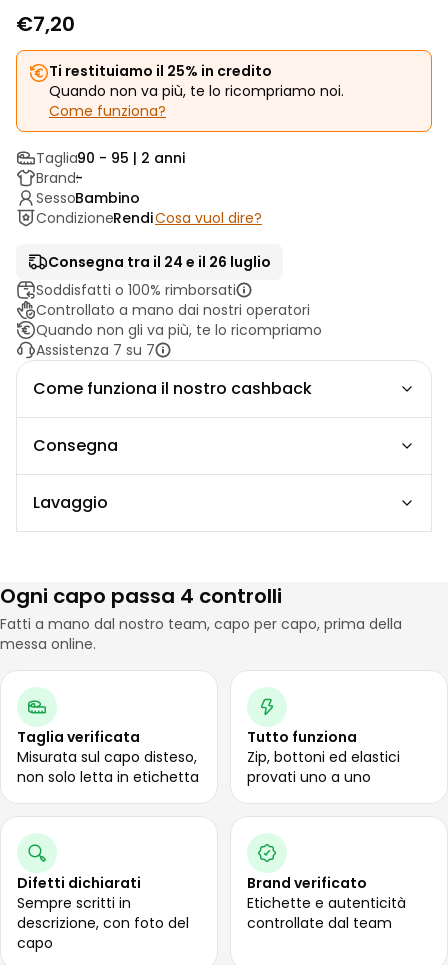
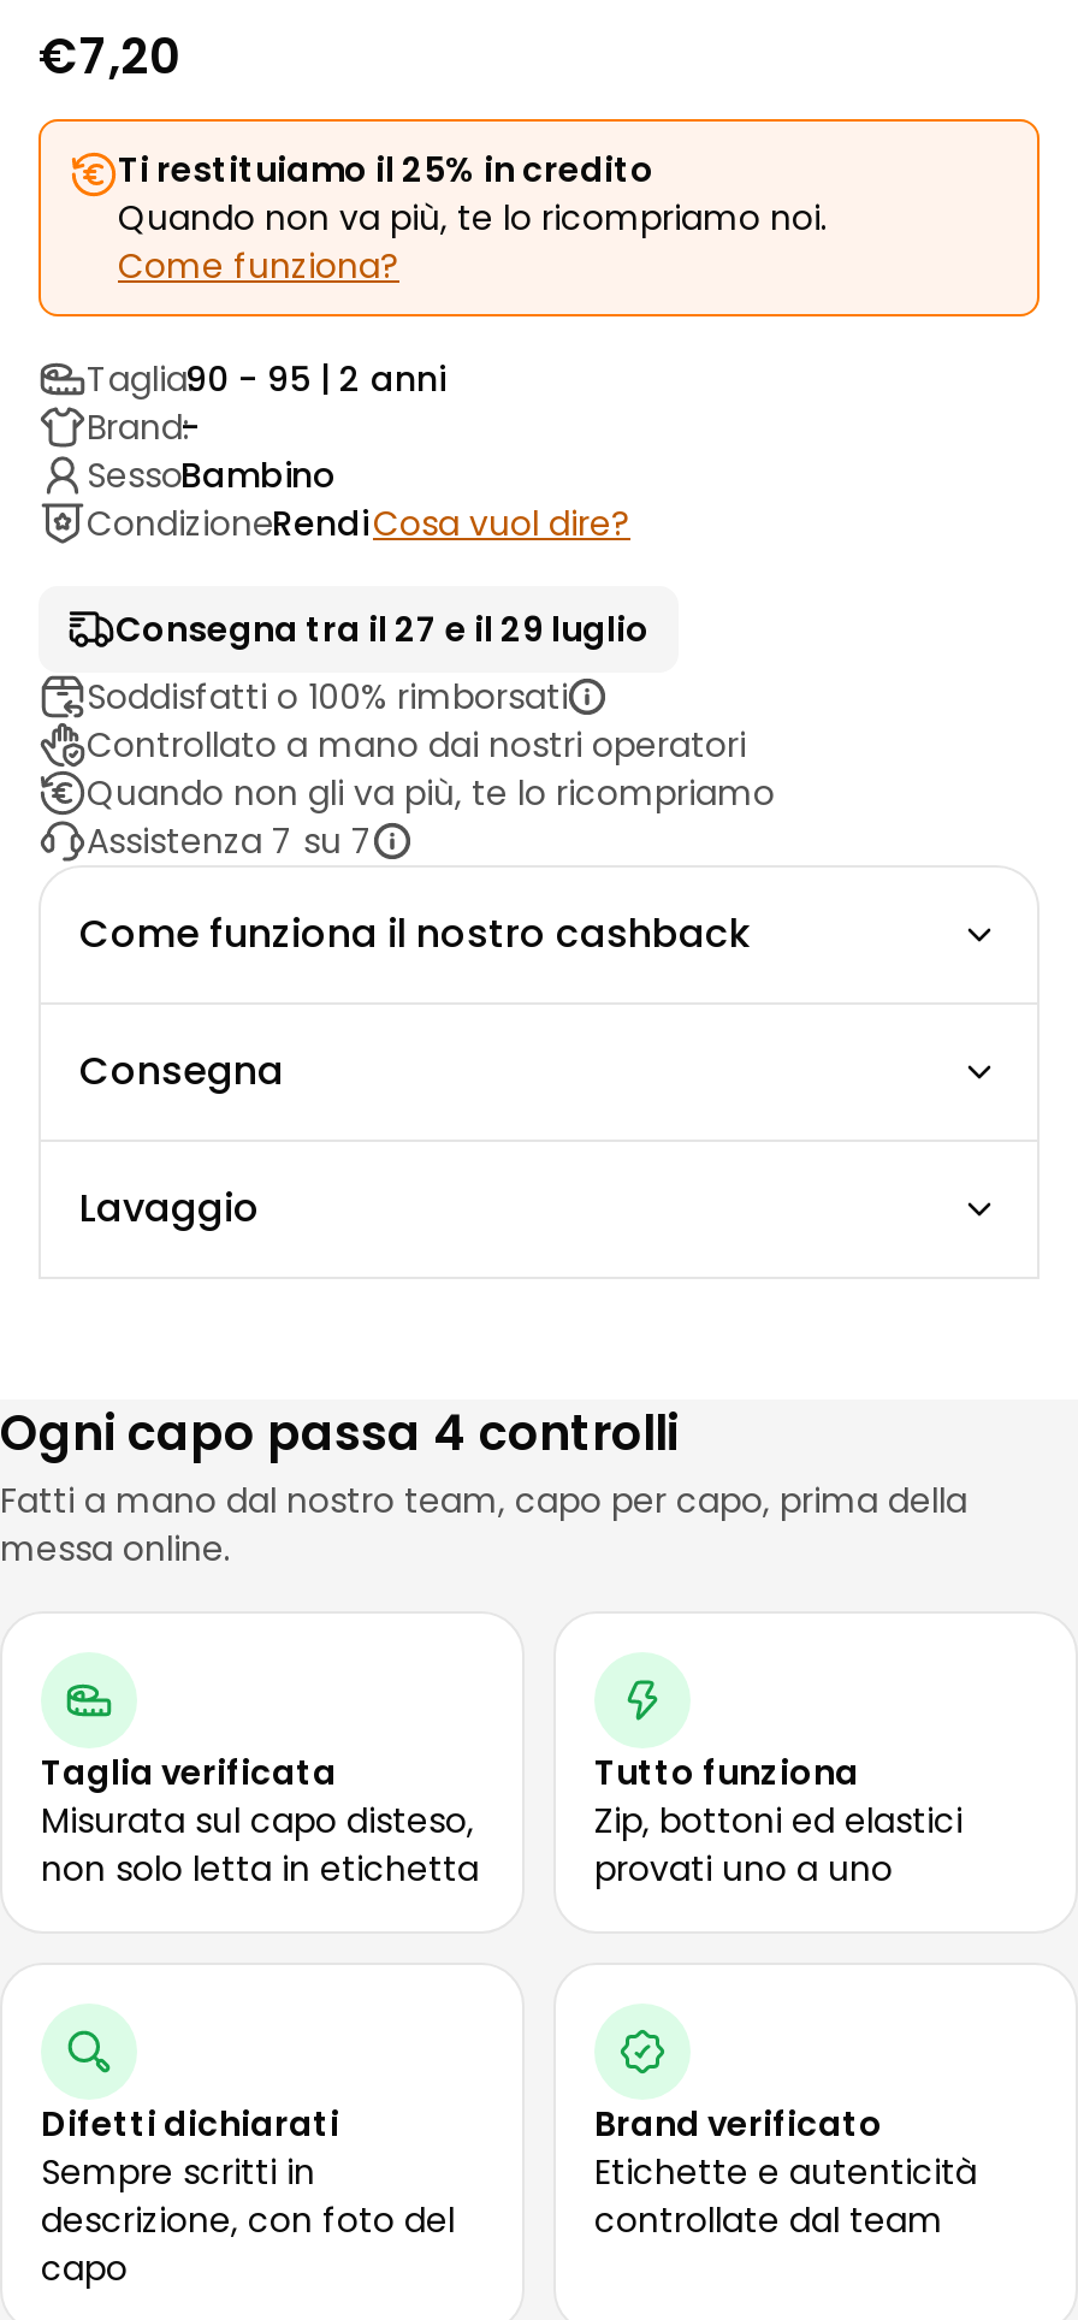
- Consegna tra il 24 e il 26 luglio
+ Consegna tra il 27 e il 29 luglio
